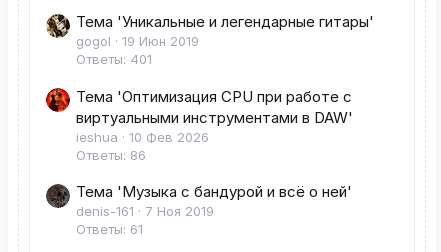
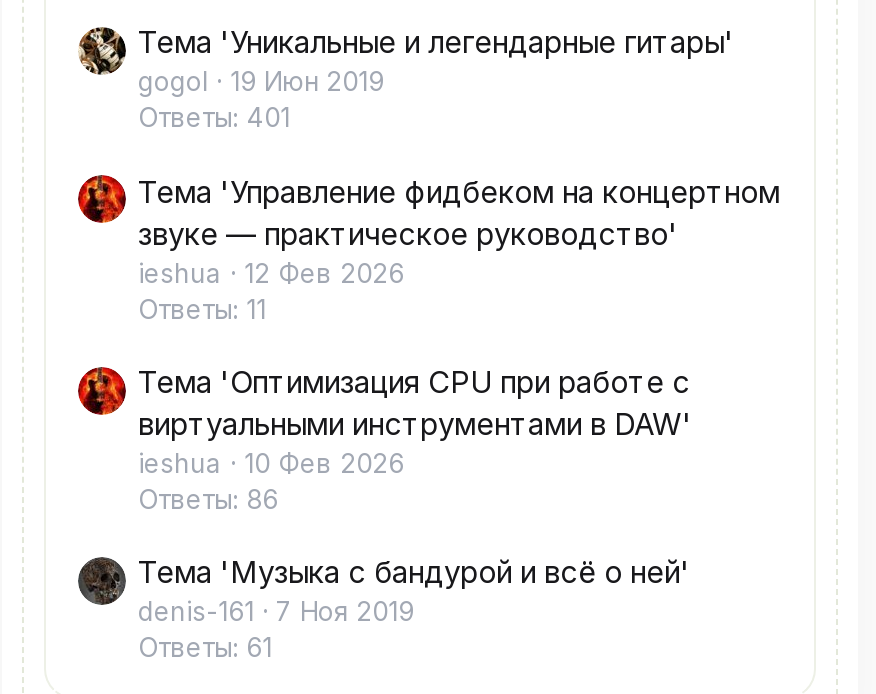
+ Тема 'Управление фидбеком на концертном
+ звуке — практическое руководство'
+ ieshua
+ 12 Фев 2026
+ Ответы: 11
